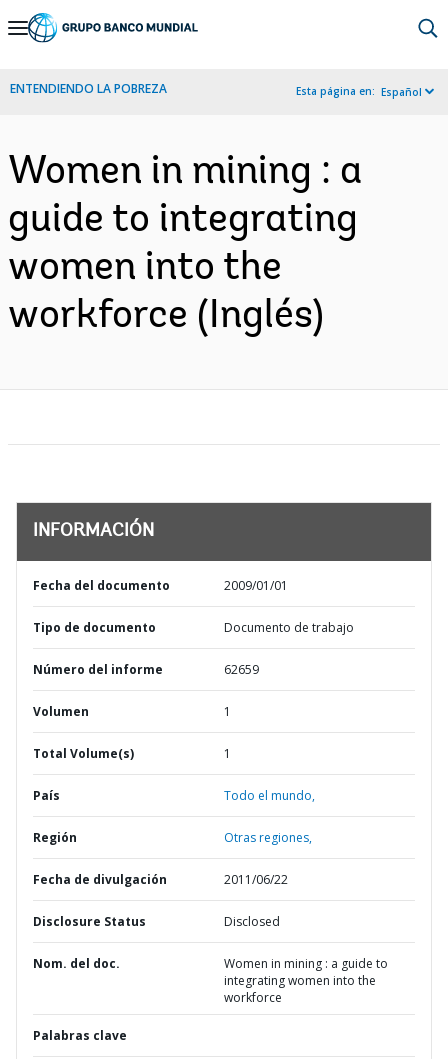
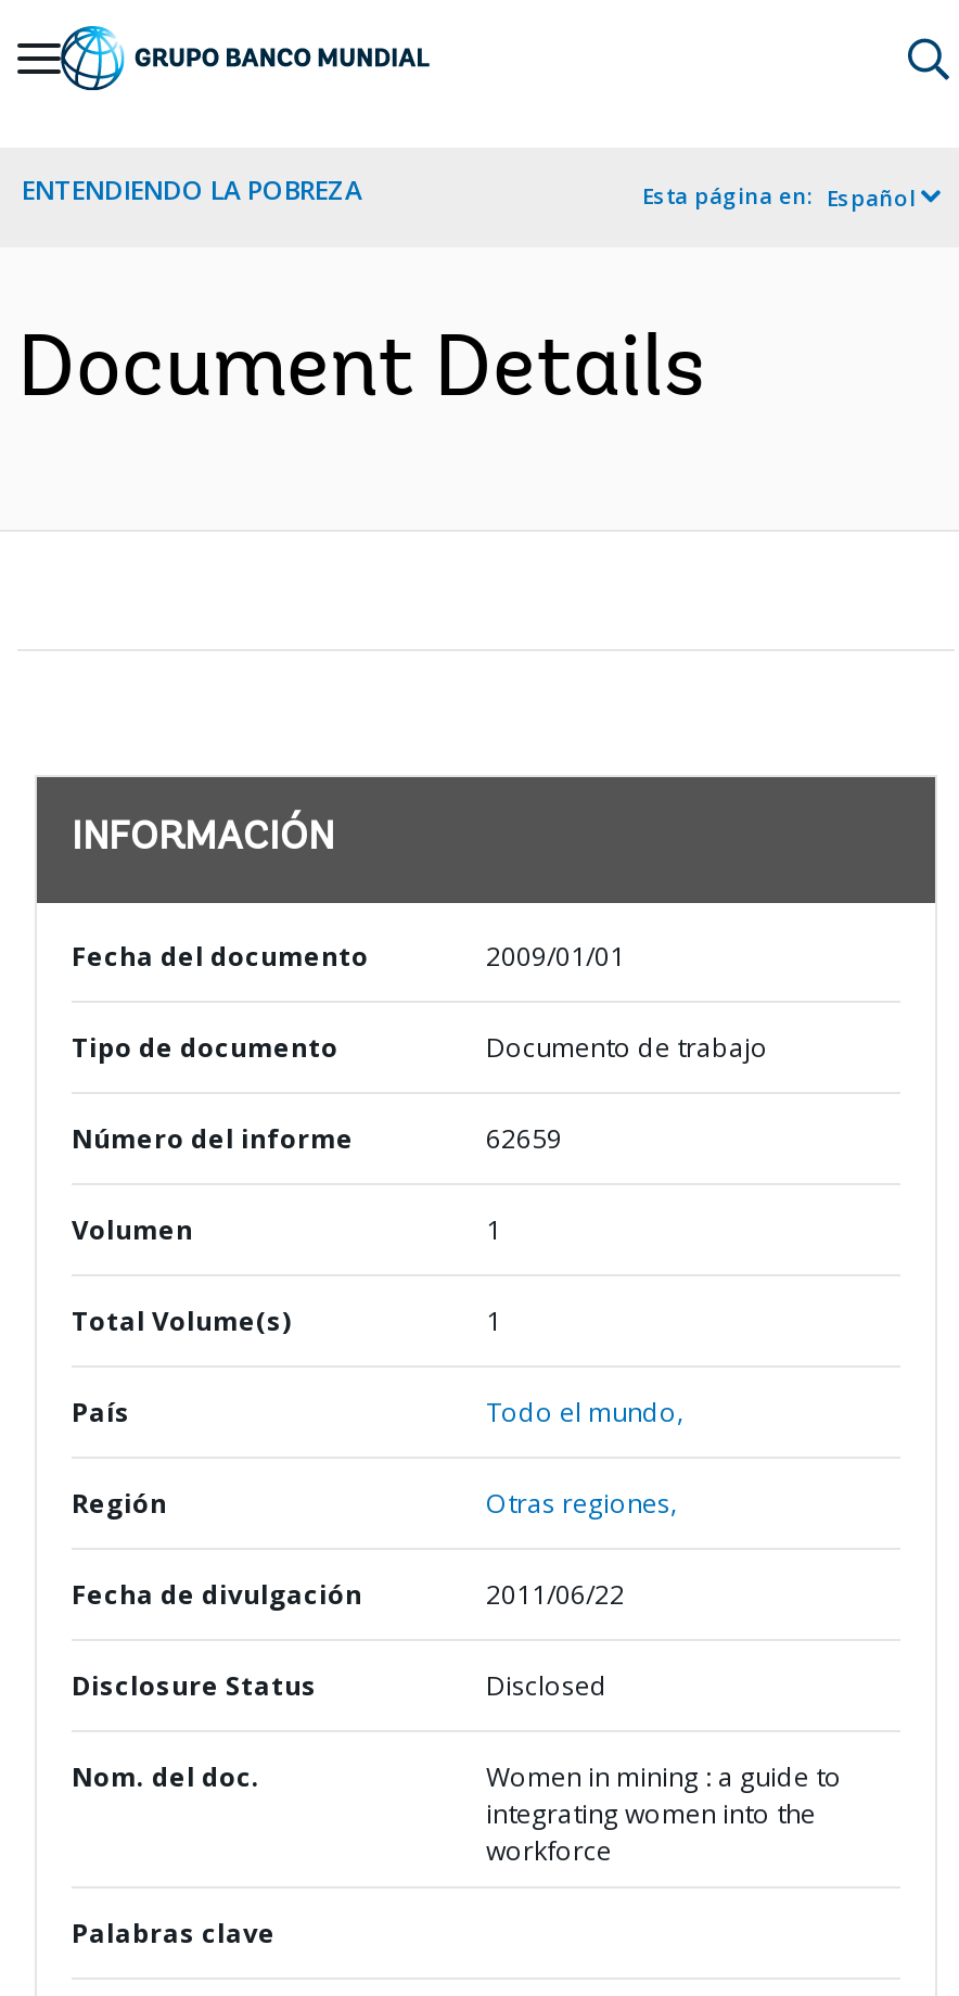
- Women in mining : a
- guide to integrating
- women into the
- workforce (Inglés)
+ Document Details
